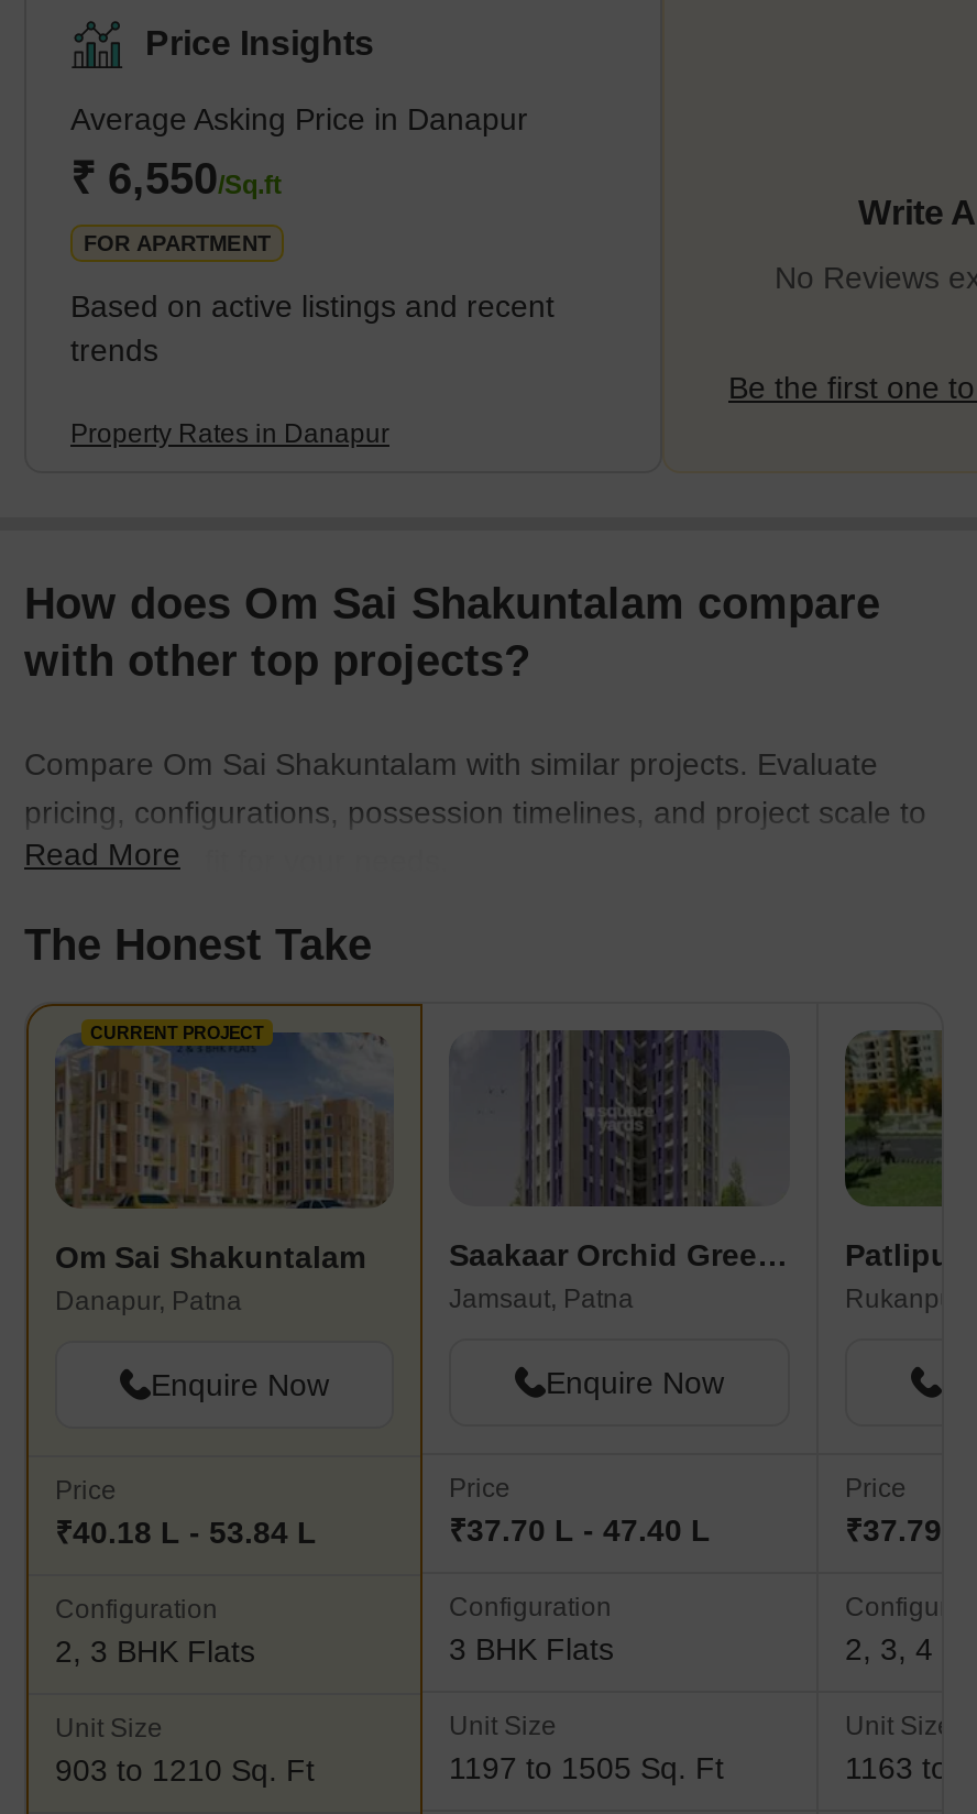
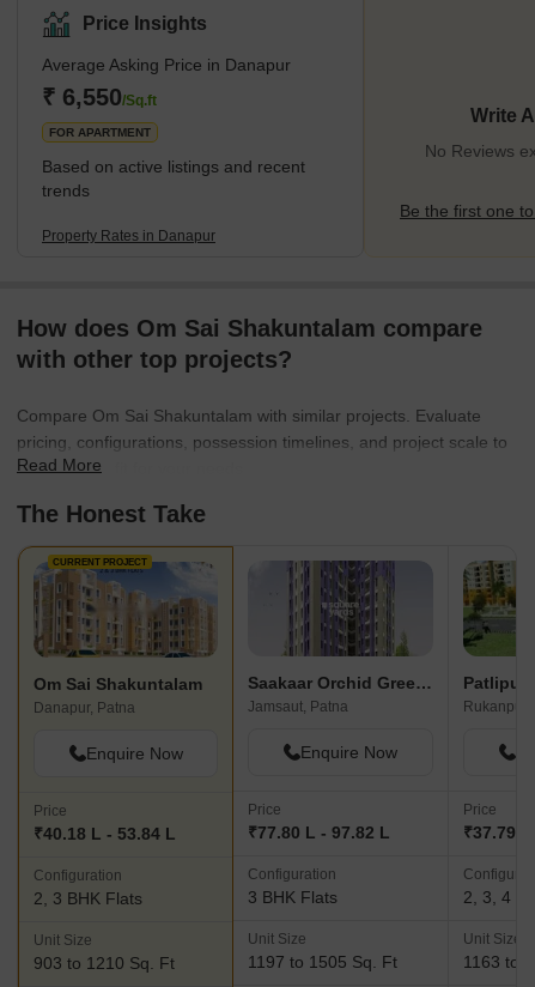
- ₹37.70 L - 47.40 L
+ ₹77.80 L - 97.82 L
